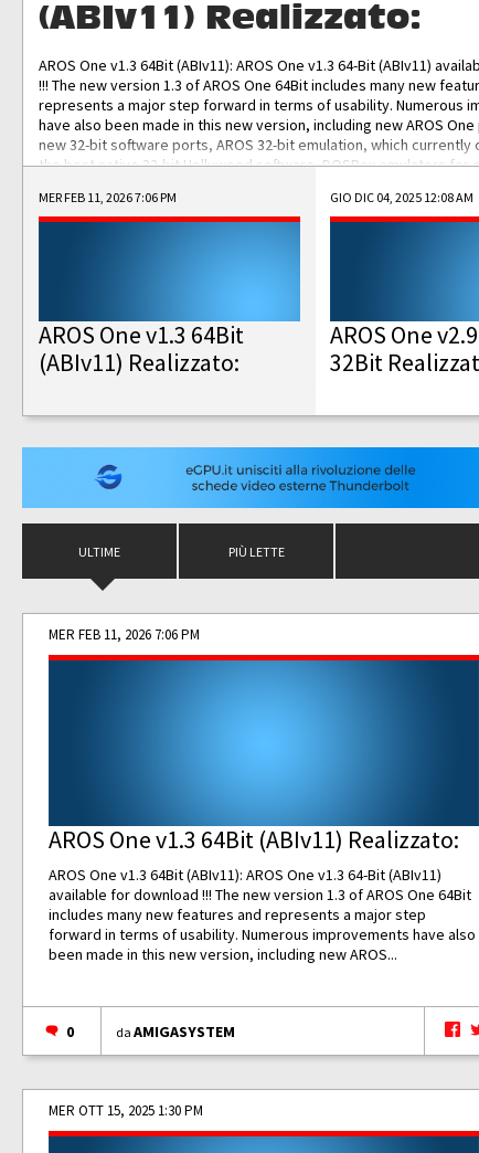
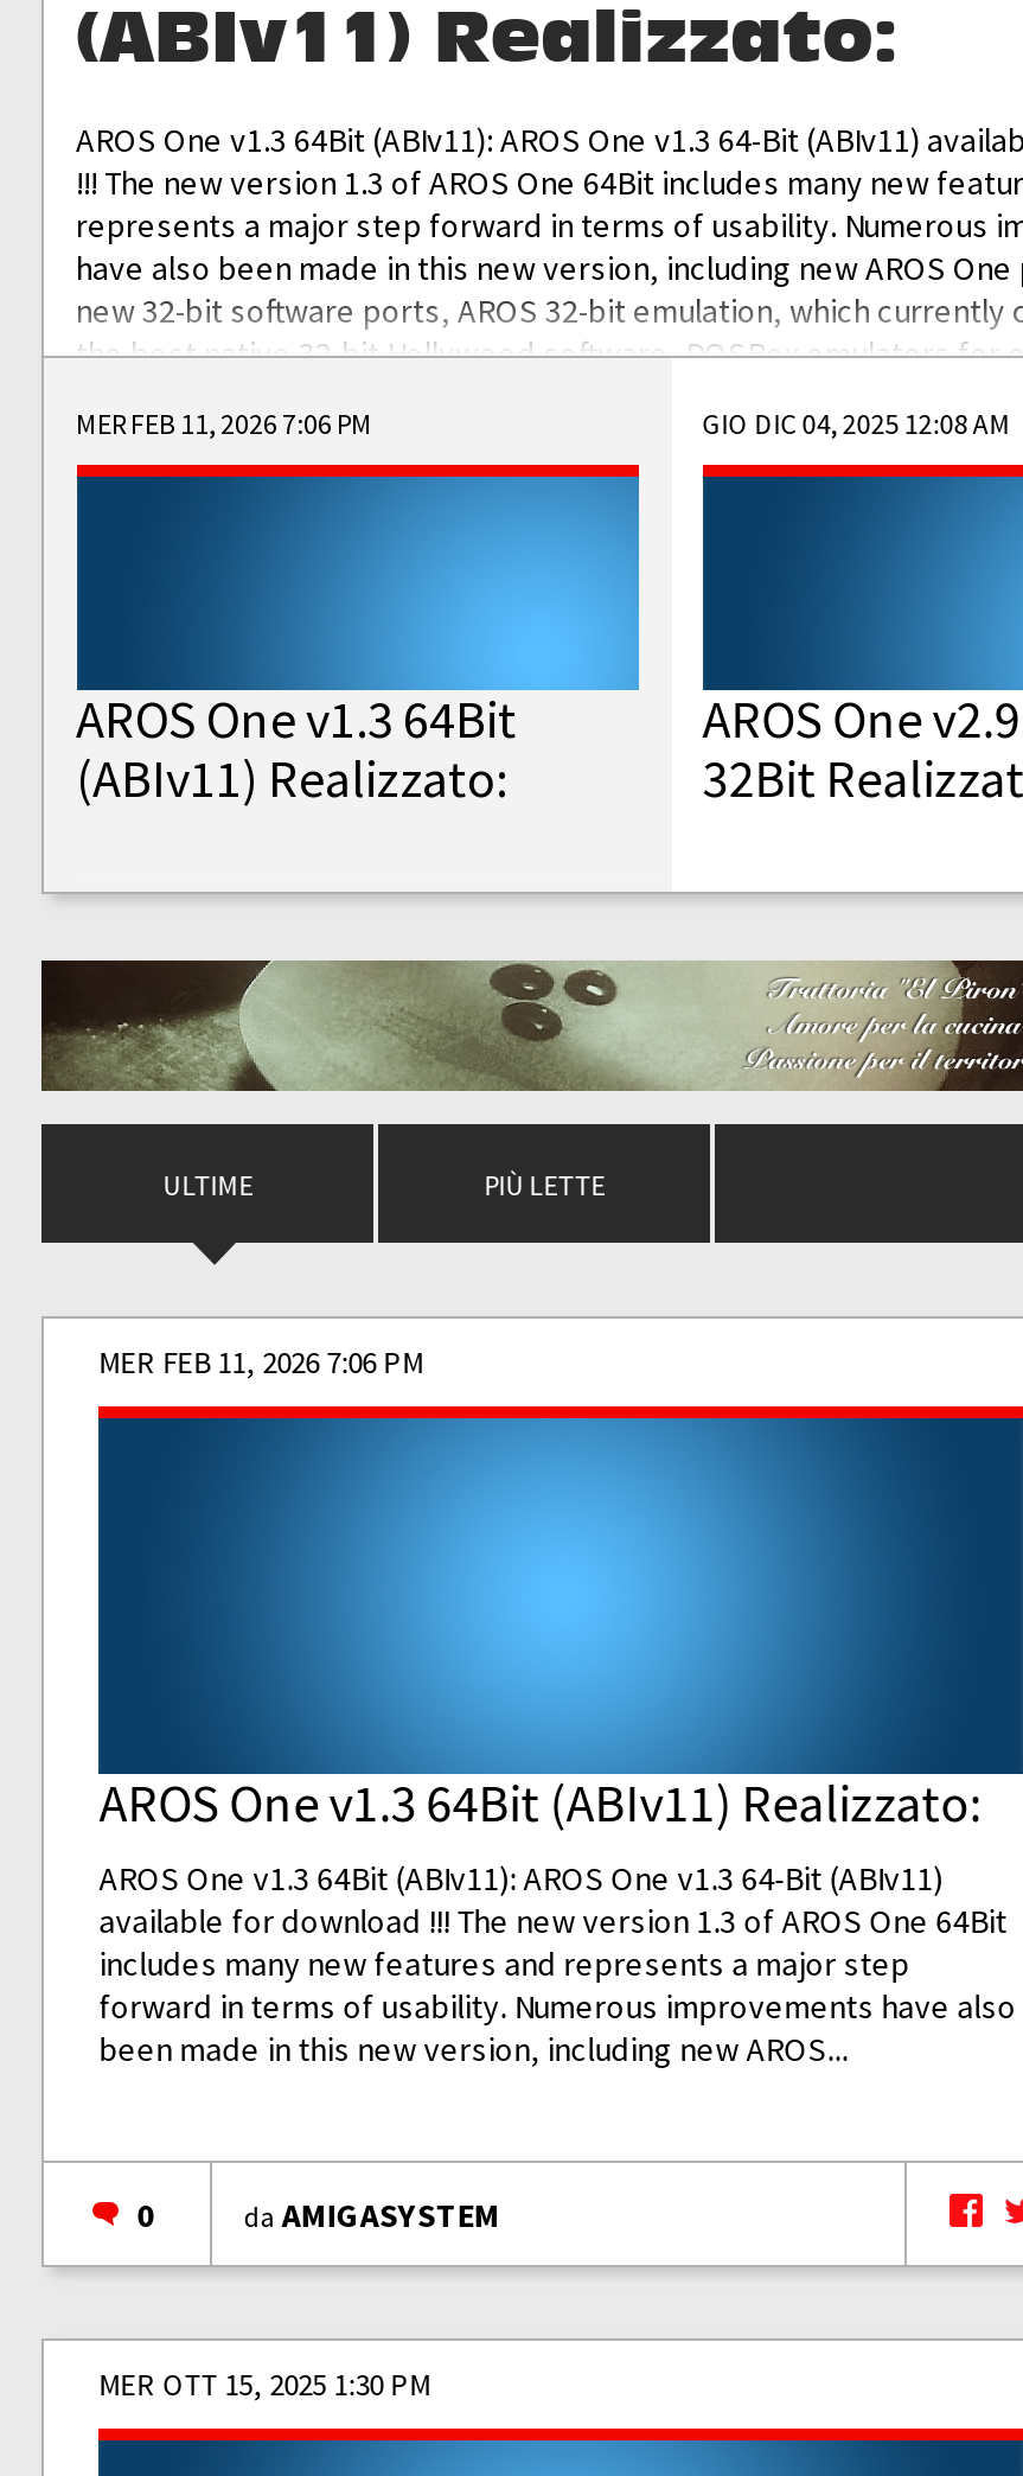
- [image]
+ [image]
